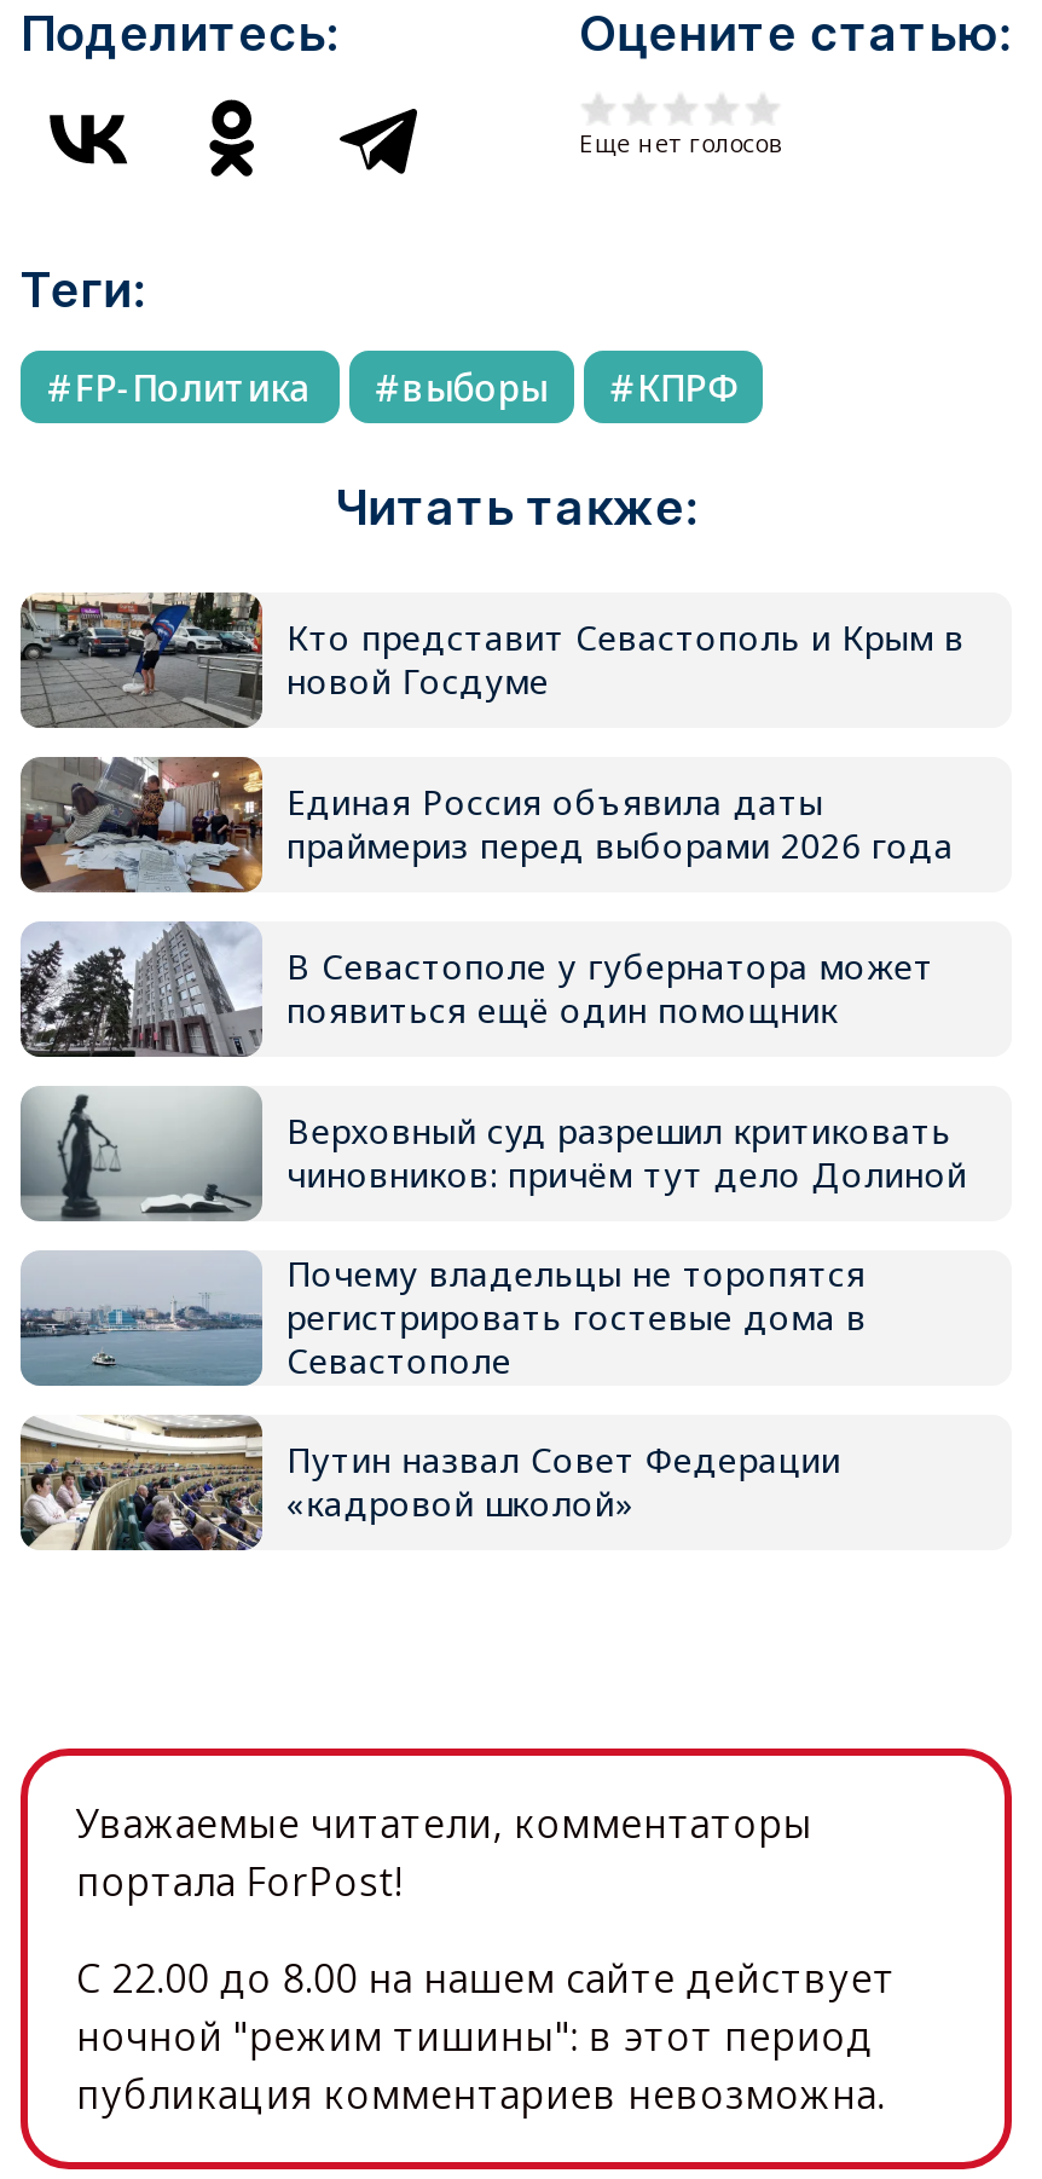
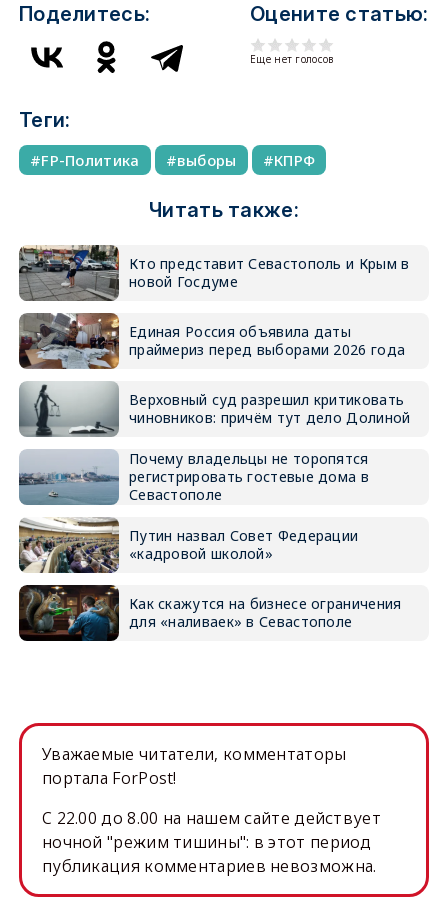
- [image]
- В Севастополе у губернатора может
- появиться ещё один помощник

moved up: [image] | Верховный суд разрешил критиковать | чиновников: причём тут дело Долиной | Почему владельцы не торопятся | регистрировать гостевые дома в | Севастополе | Путин назвал Совет Федерации | «кадровой школой»

+ [image]
+ Как скажутся на бизнесе ограничения
+ для «наливаек» в Севастополе
